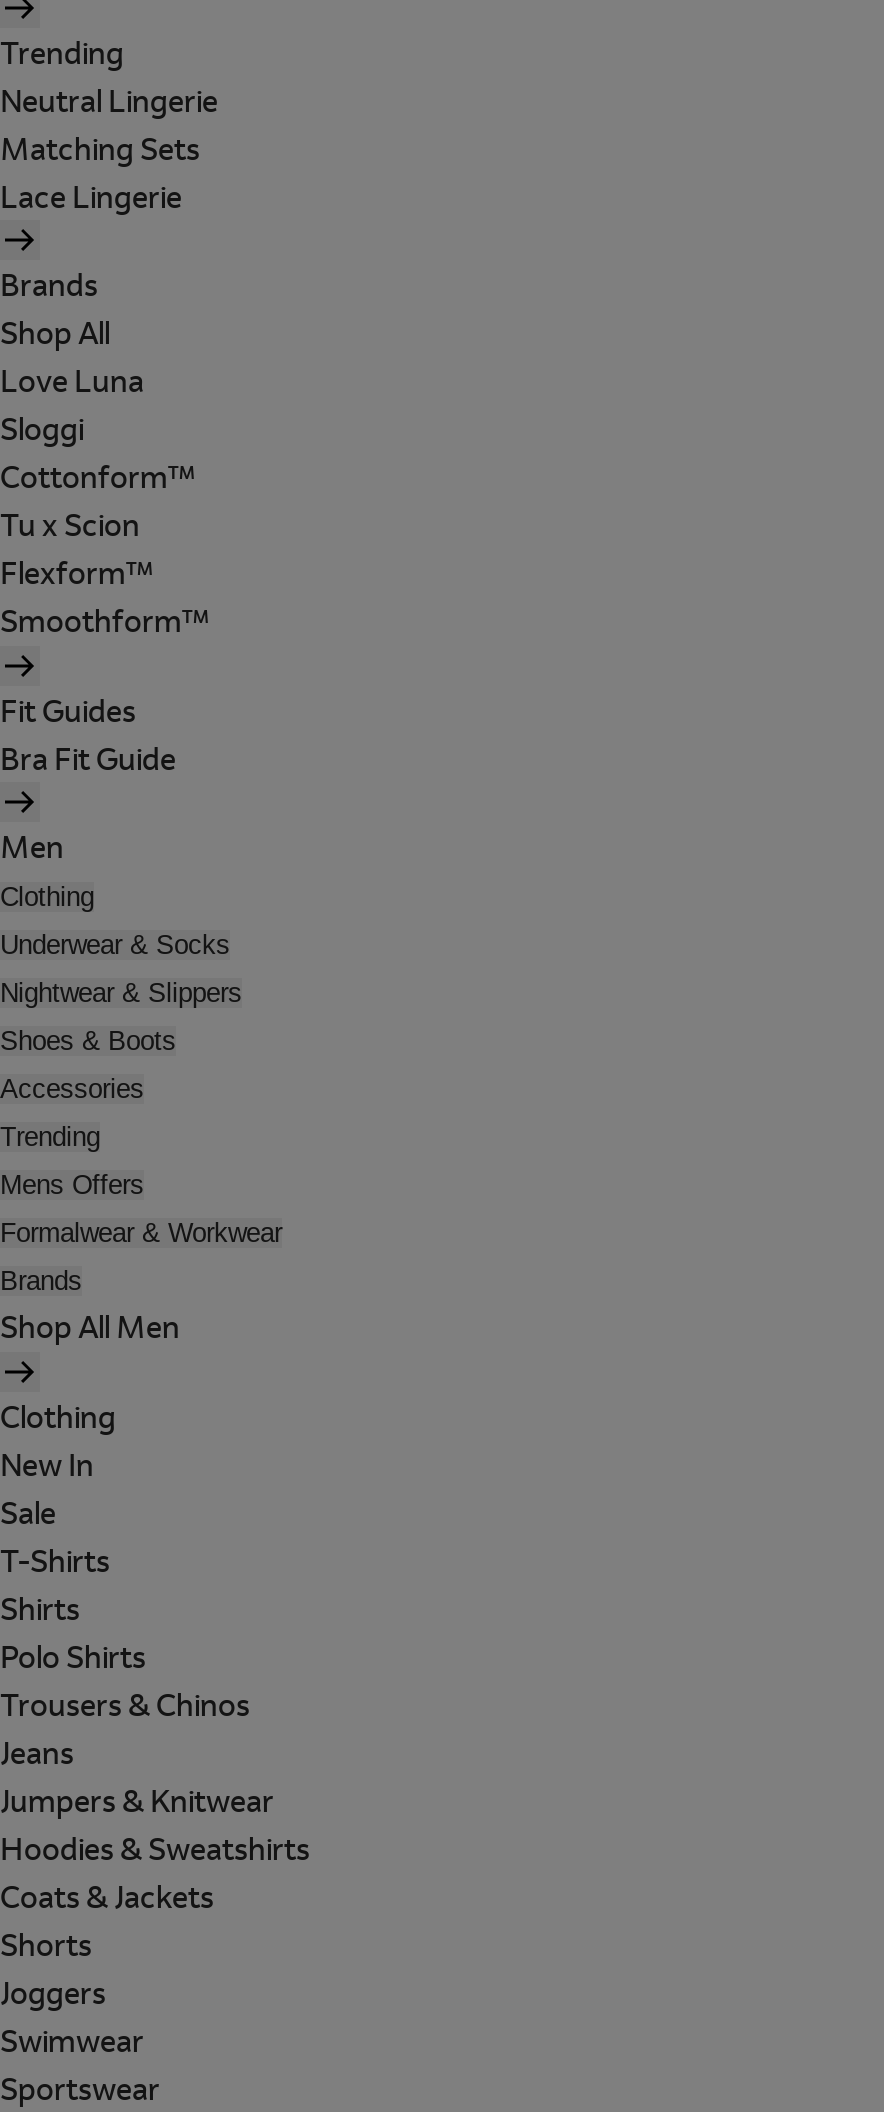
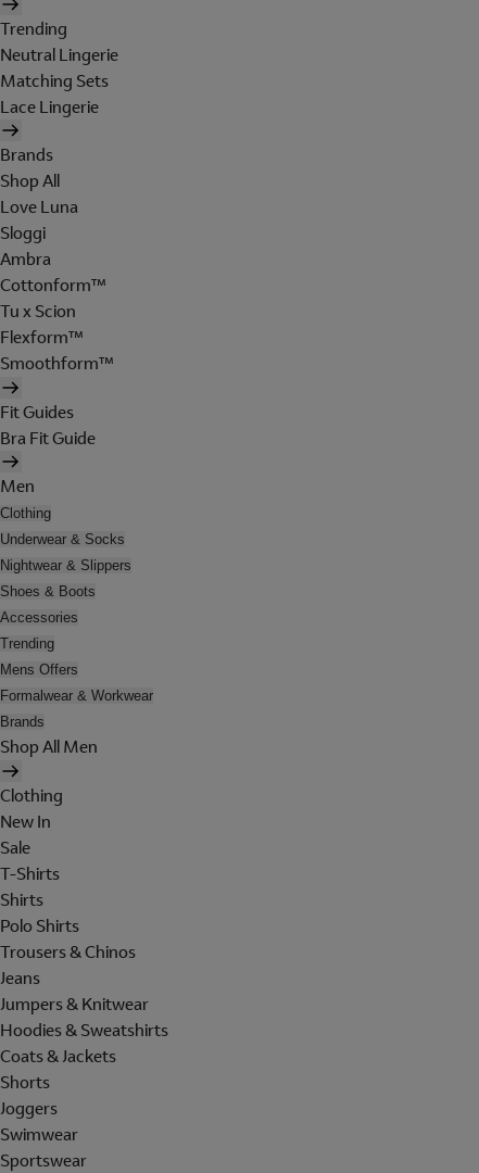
+ Ambra
